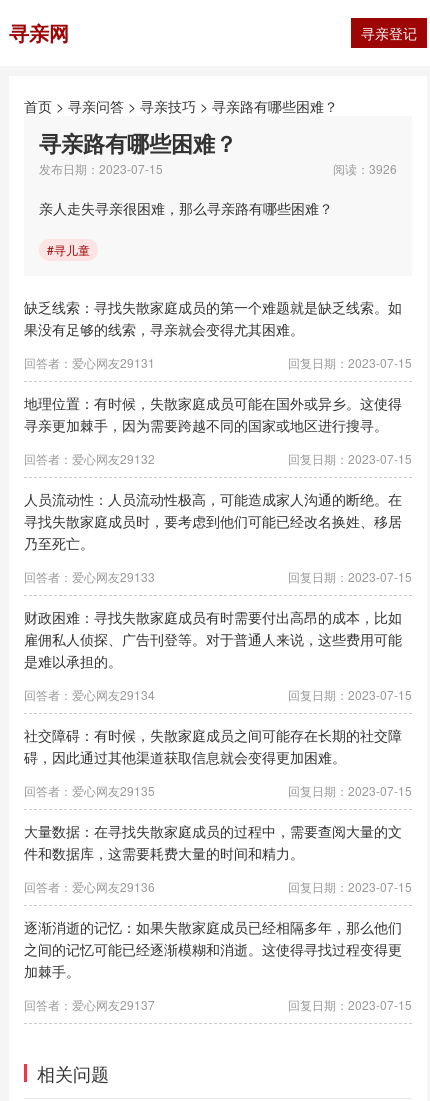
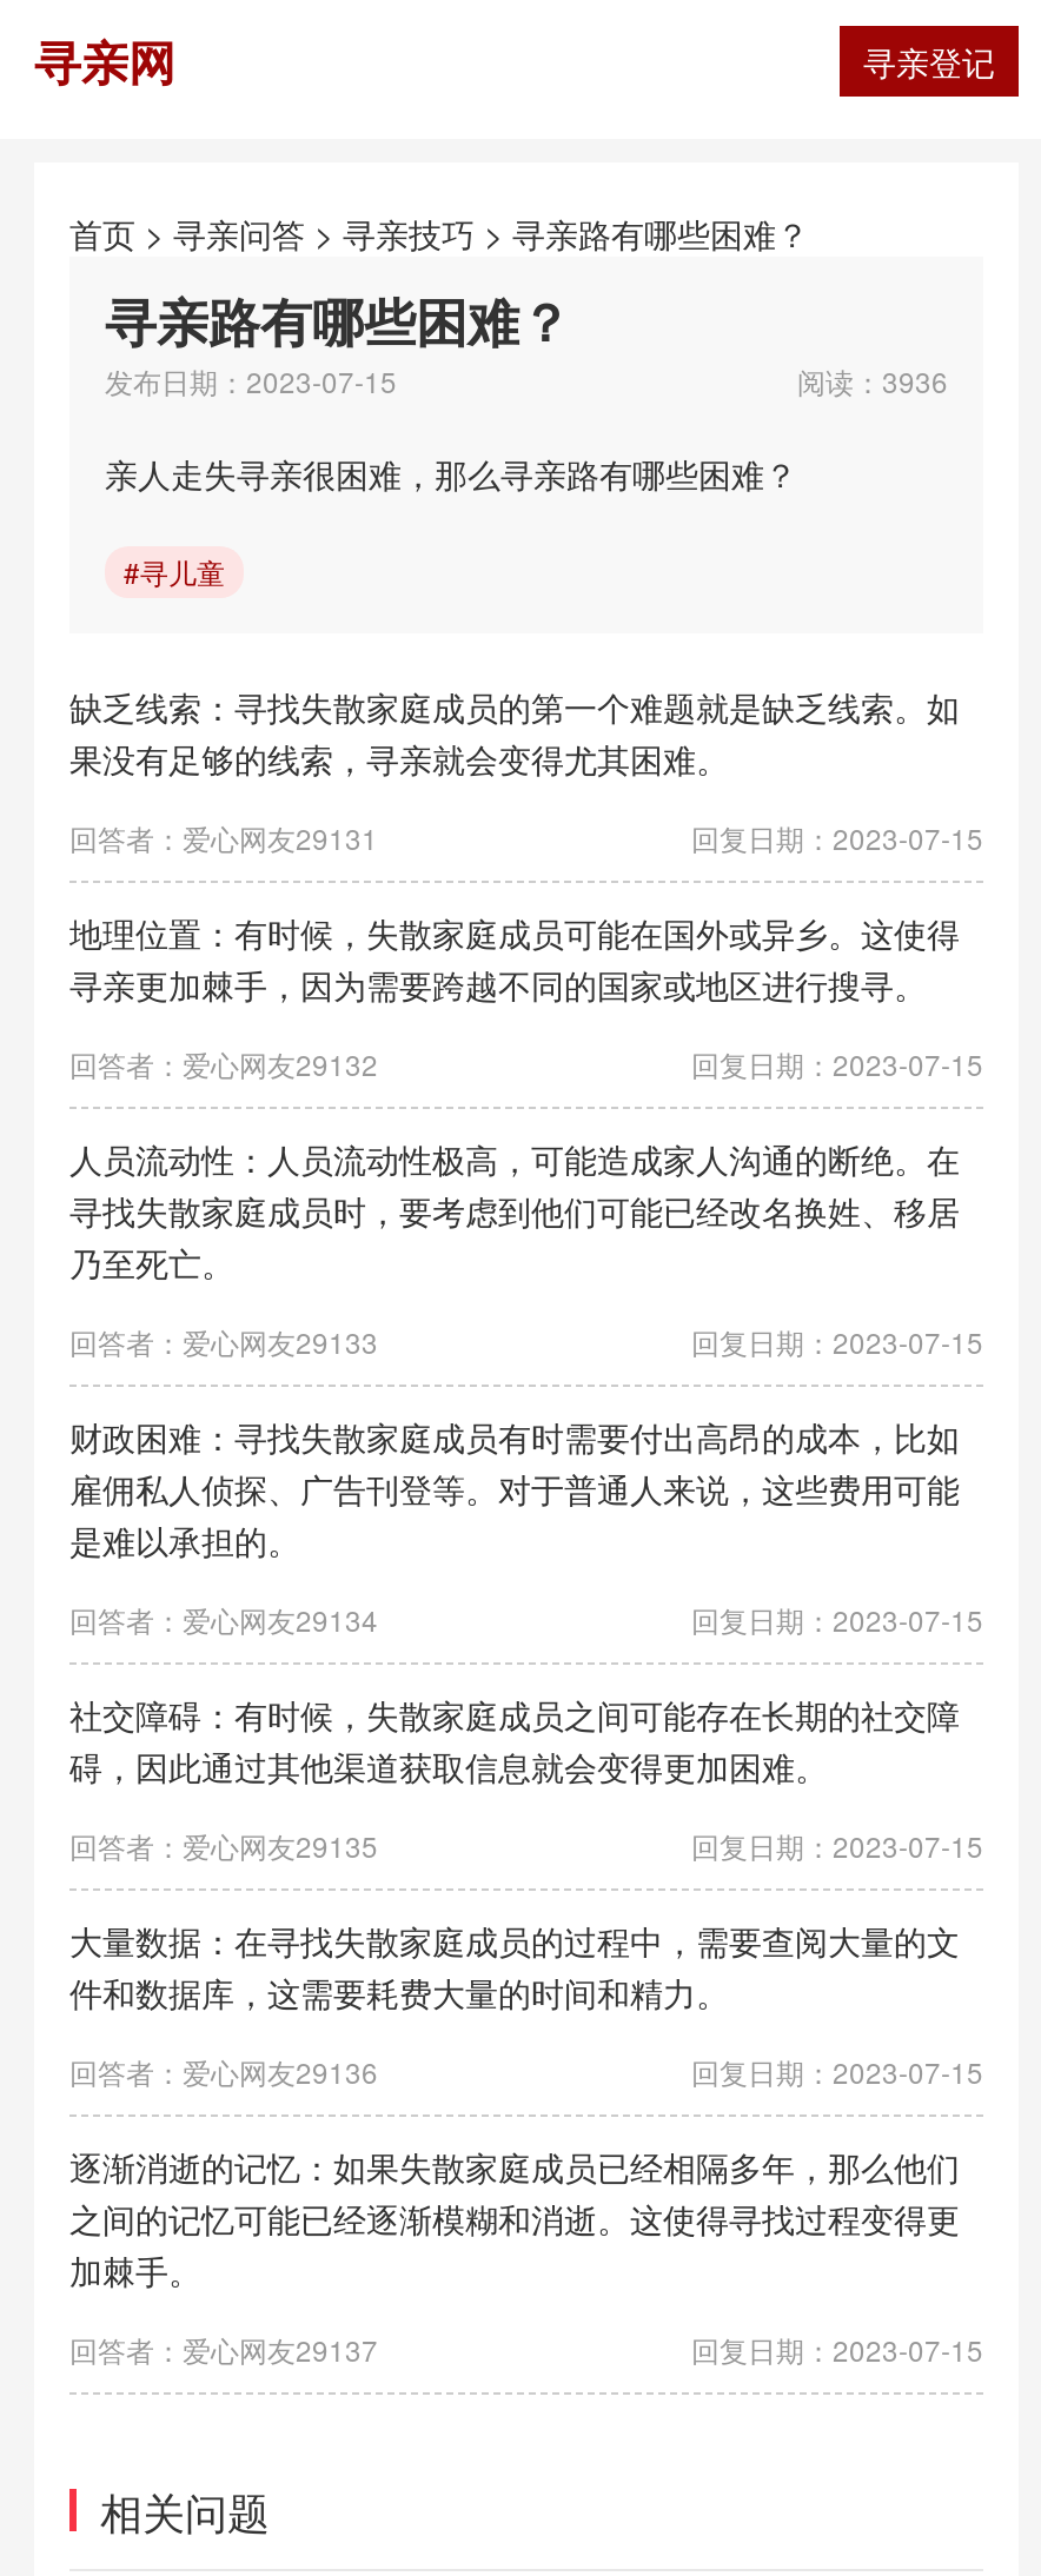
- 阅读：3926
+ 阅读：3936
